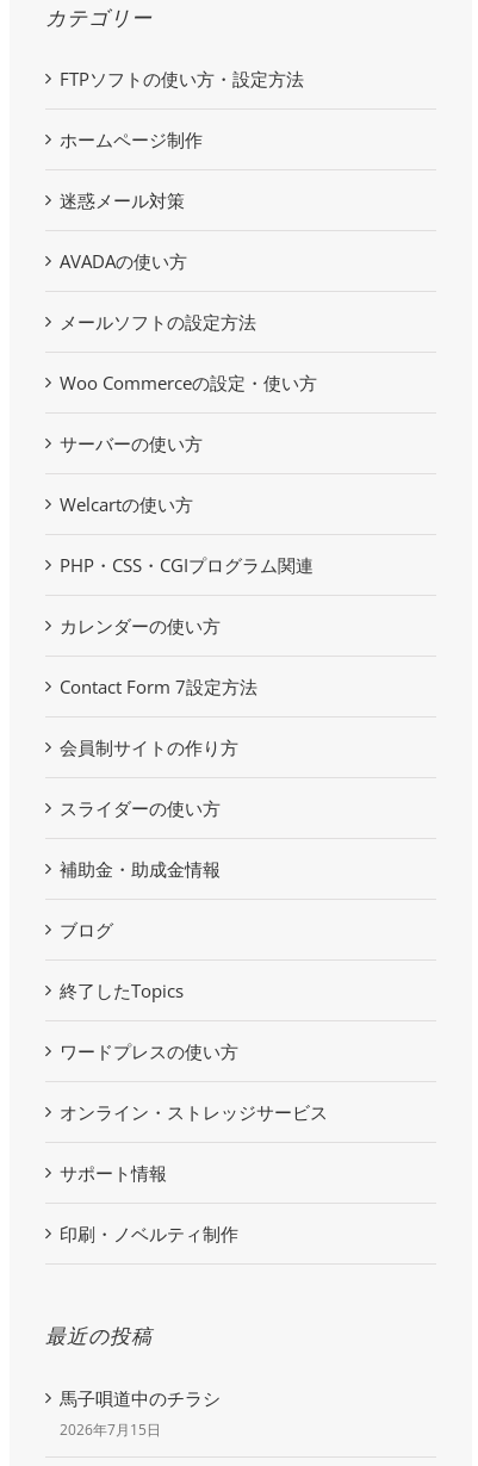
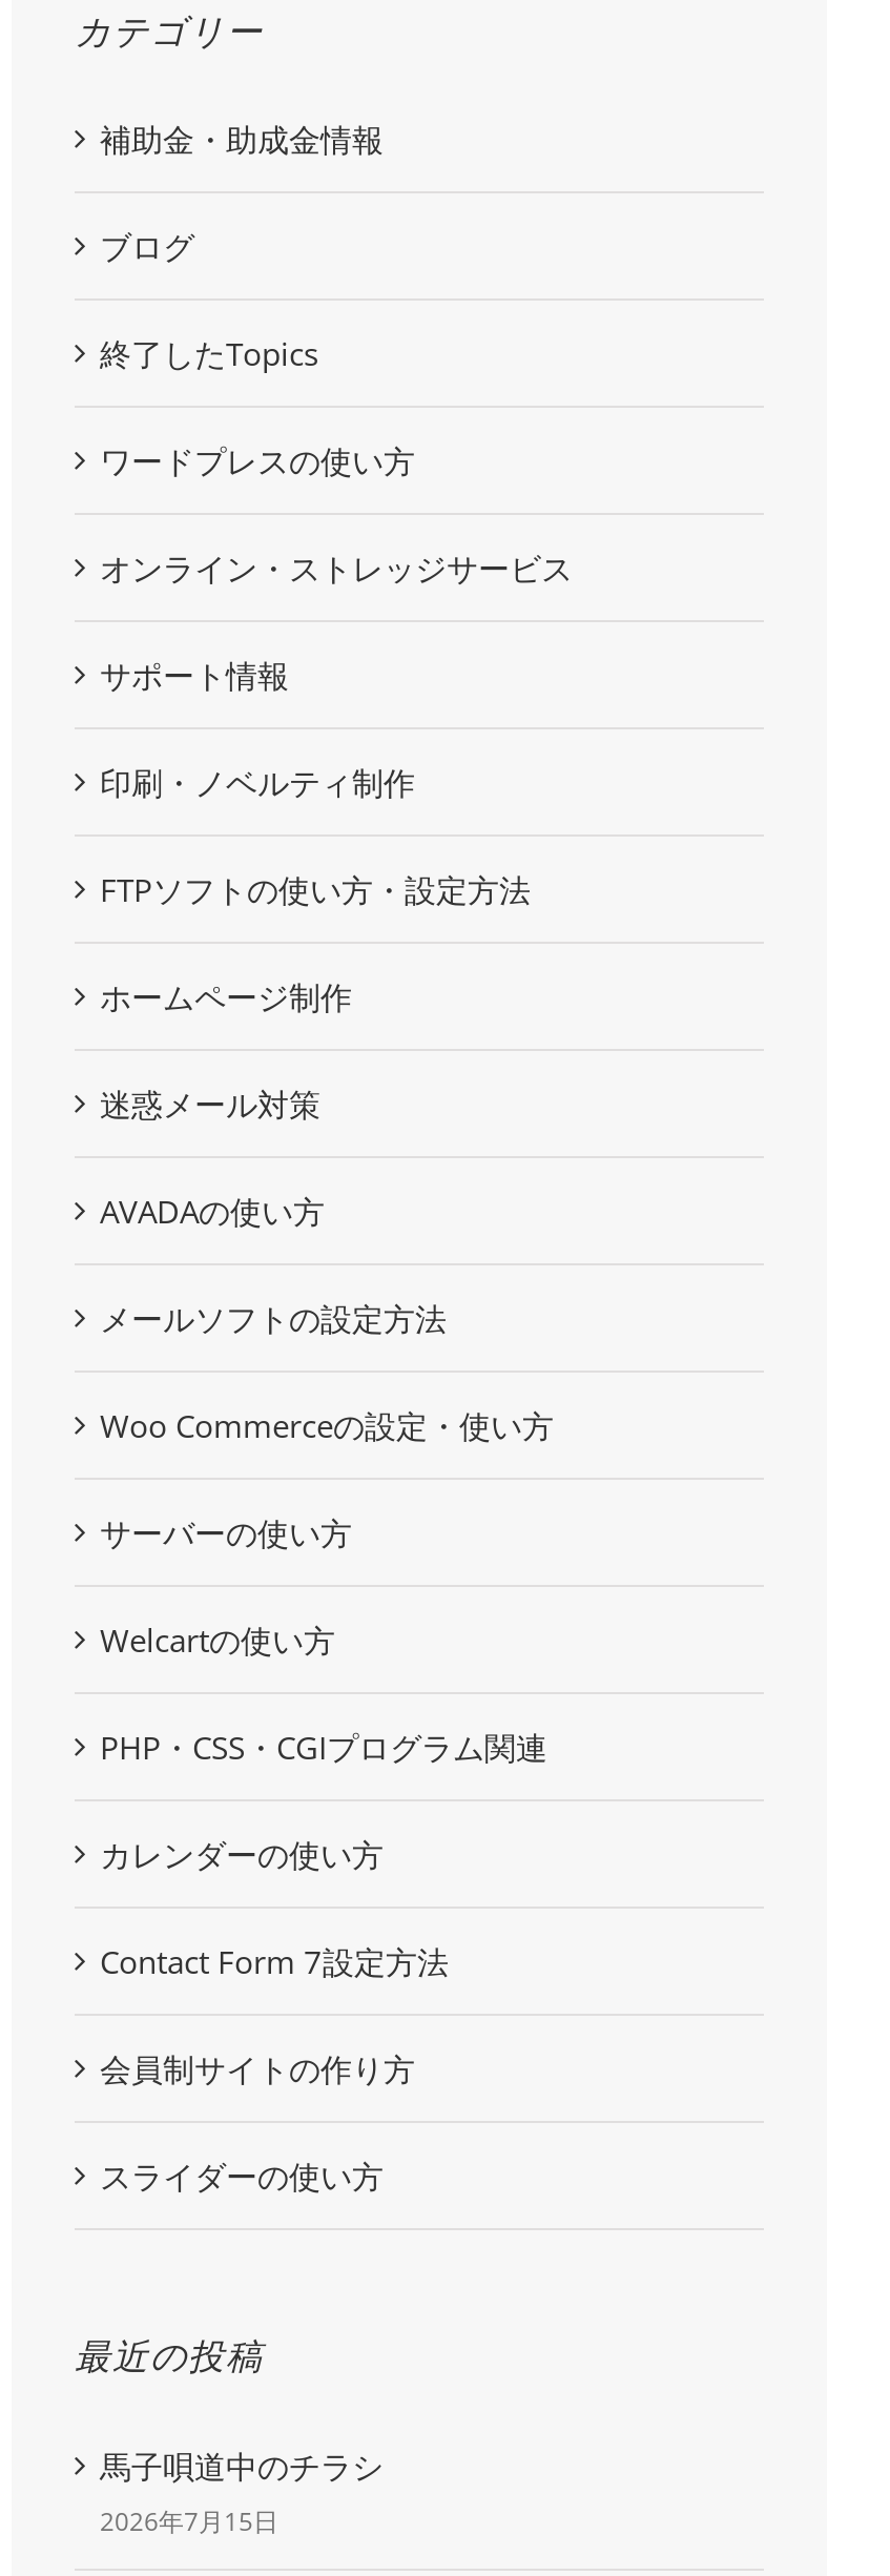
moved down: FTPソフトの使い方・設定方法 | ホームページ制作 | 迷惑メール対策 | ... | 会員制サイトの作り方 | スライダーの使い方

moved up: 補助金・助成金情報 | ブログ | 終了したTopics | ワードプレスの使い方 | オンライン・ストレッジサービス | サポート情報 | 印刷・ノベルティ制作
